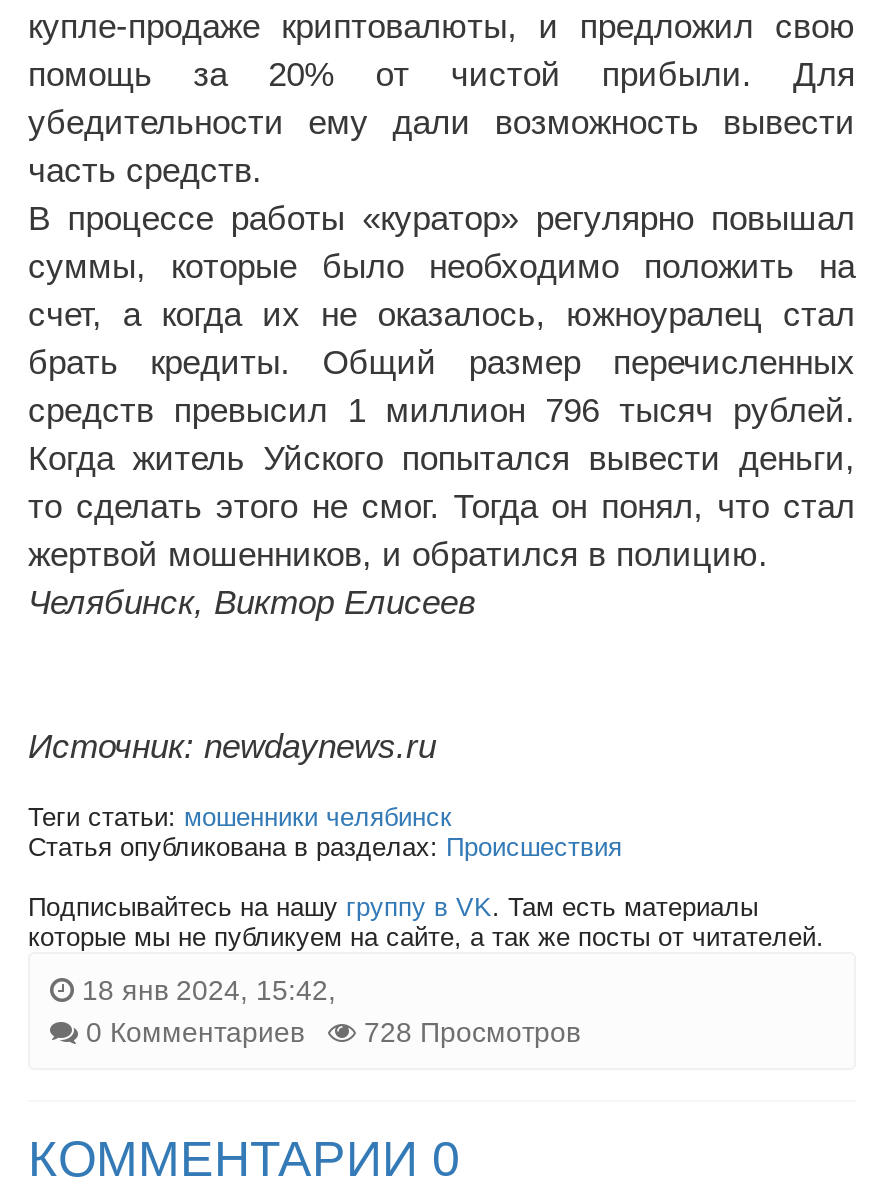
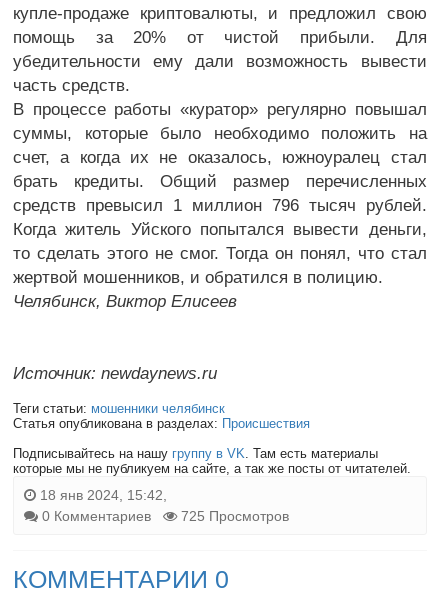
- 0 Комментариев 728 Просмотров
+ 0 Комментариев 725 Просмотров
